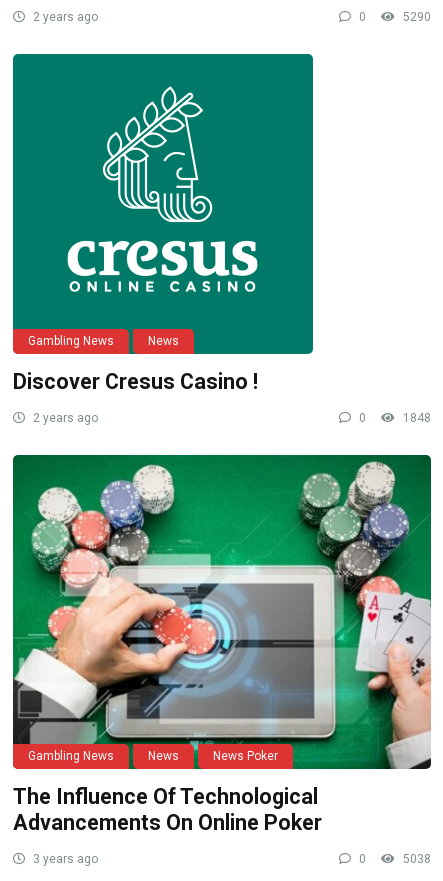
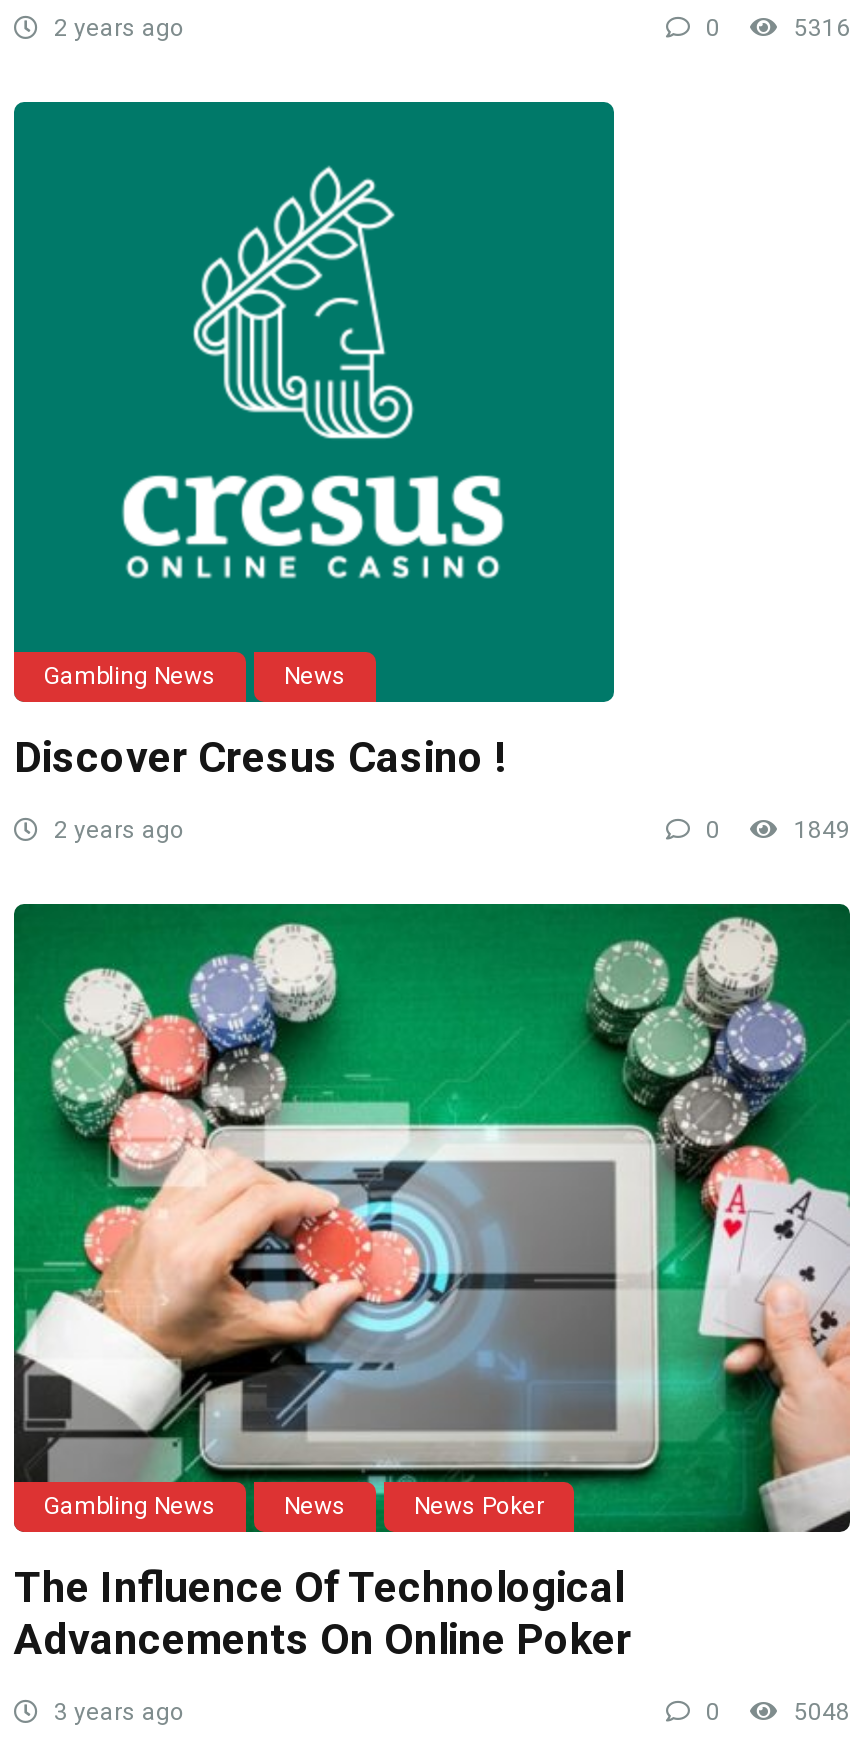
- 5290
+ 5316

- 1848
+ 1849

- 5038
+ 5048
